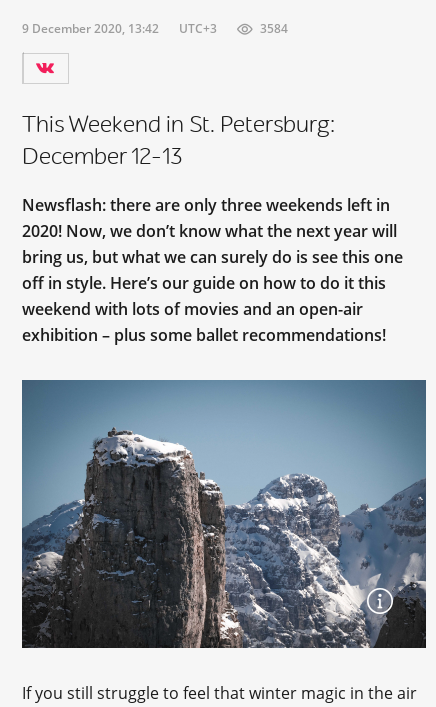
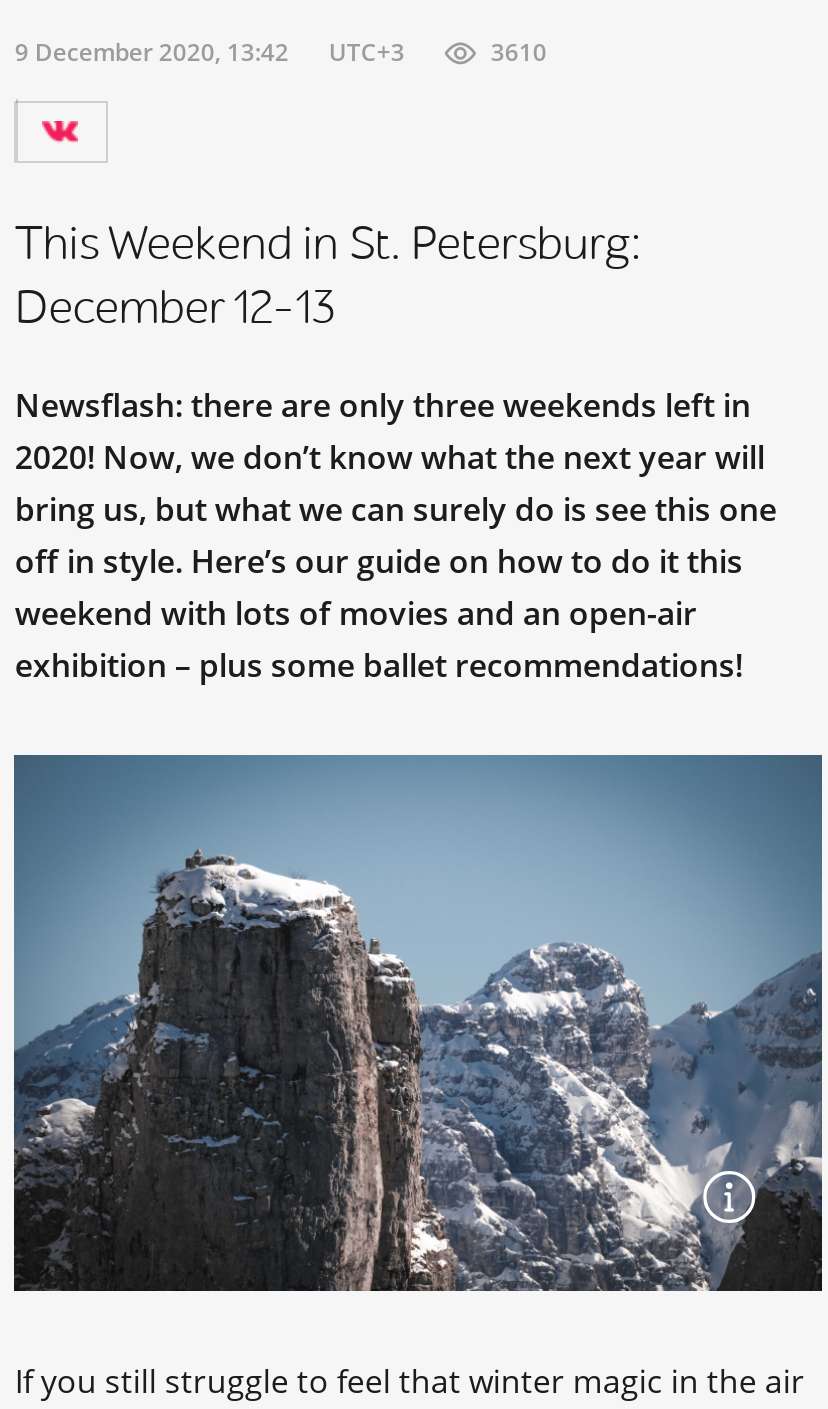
- 3584
+ 3610
